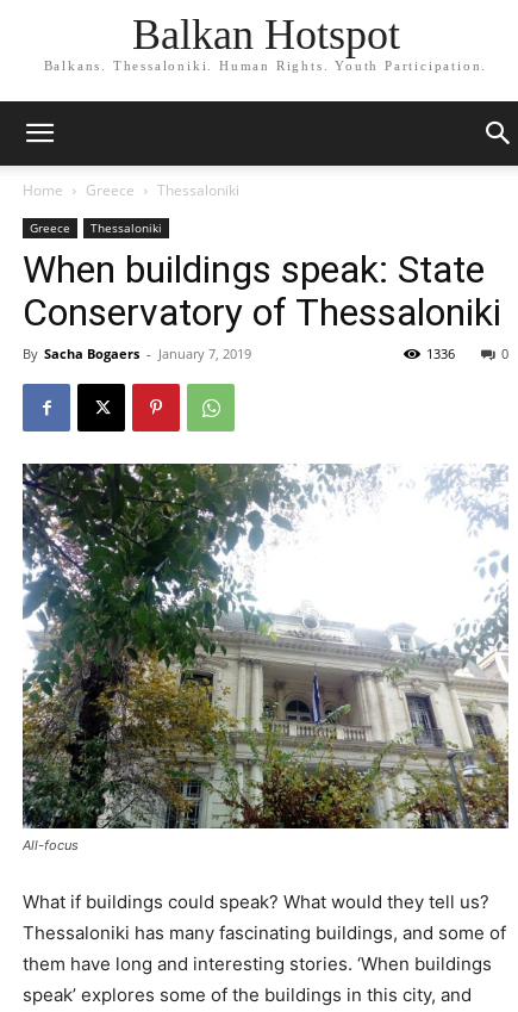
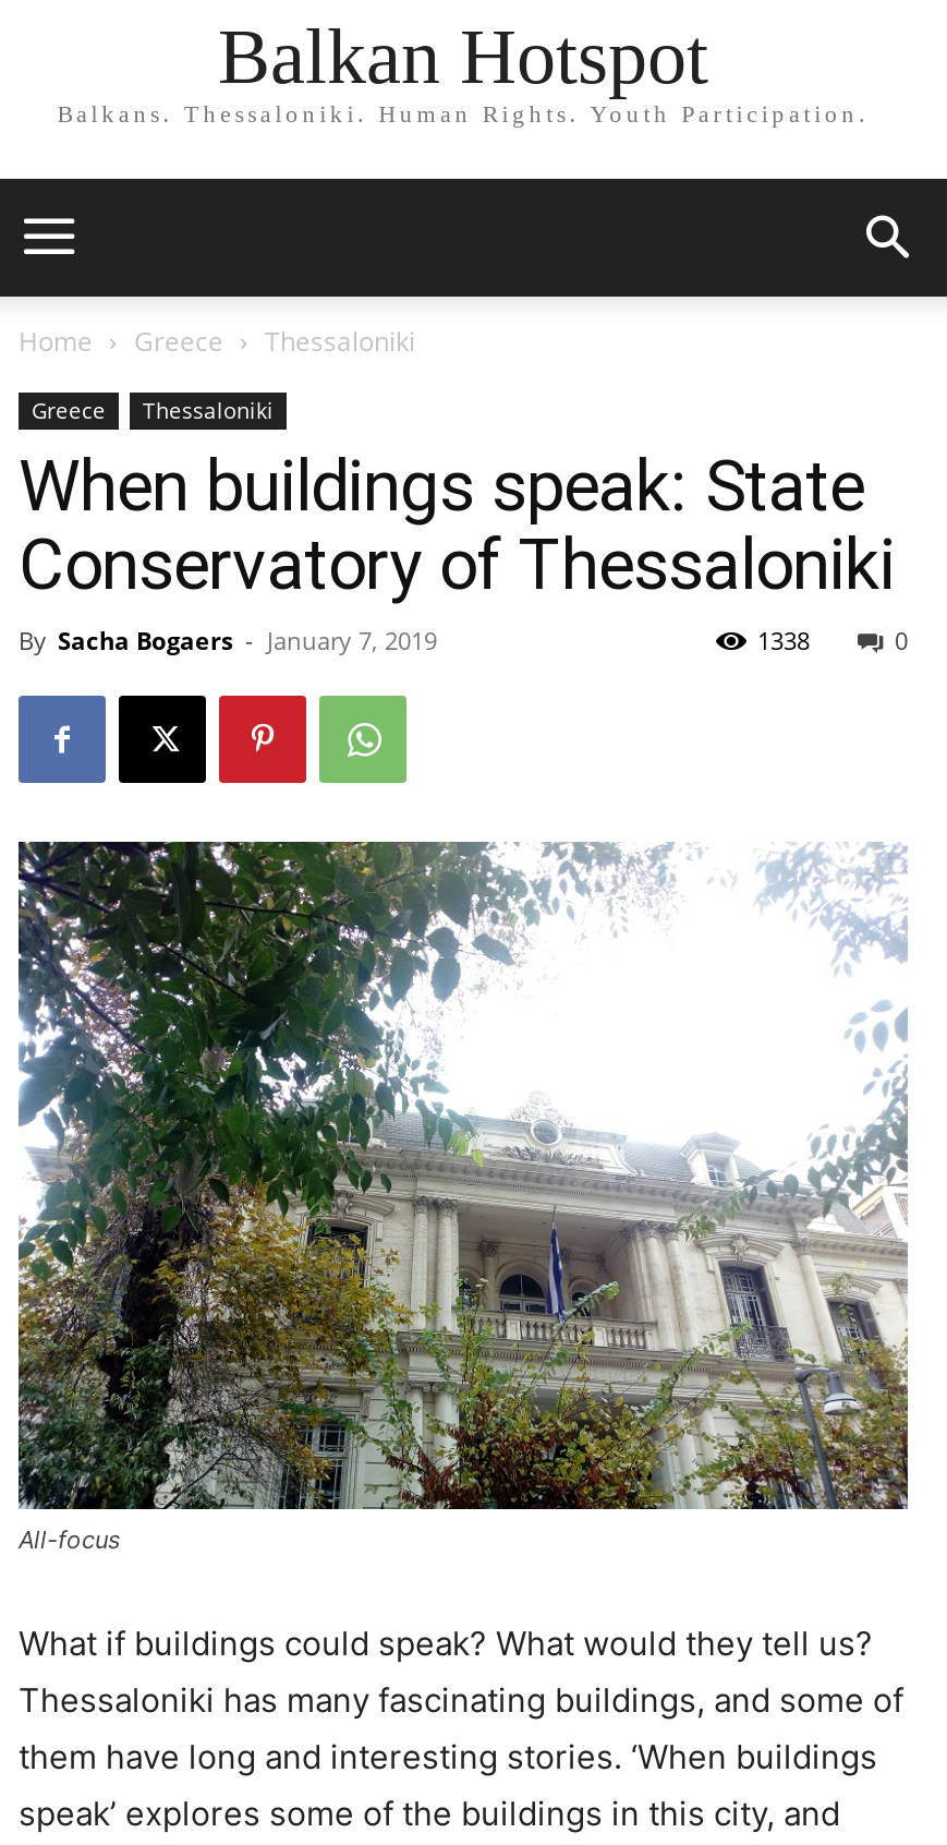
- 1336
+ 1338
